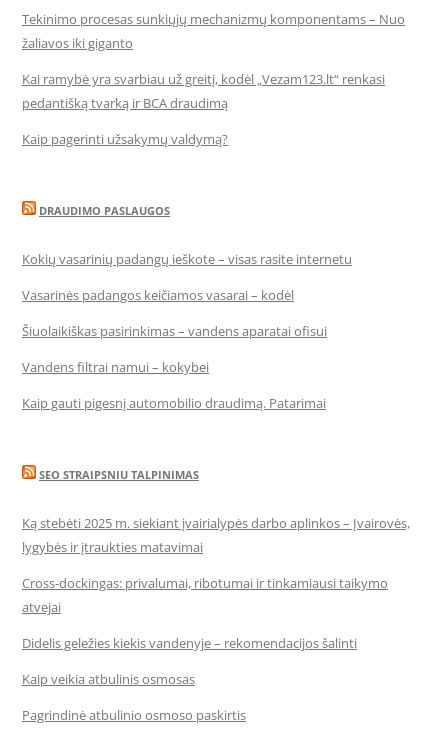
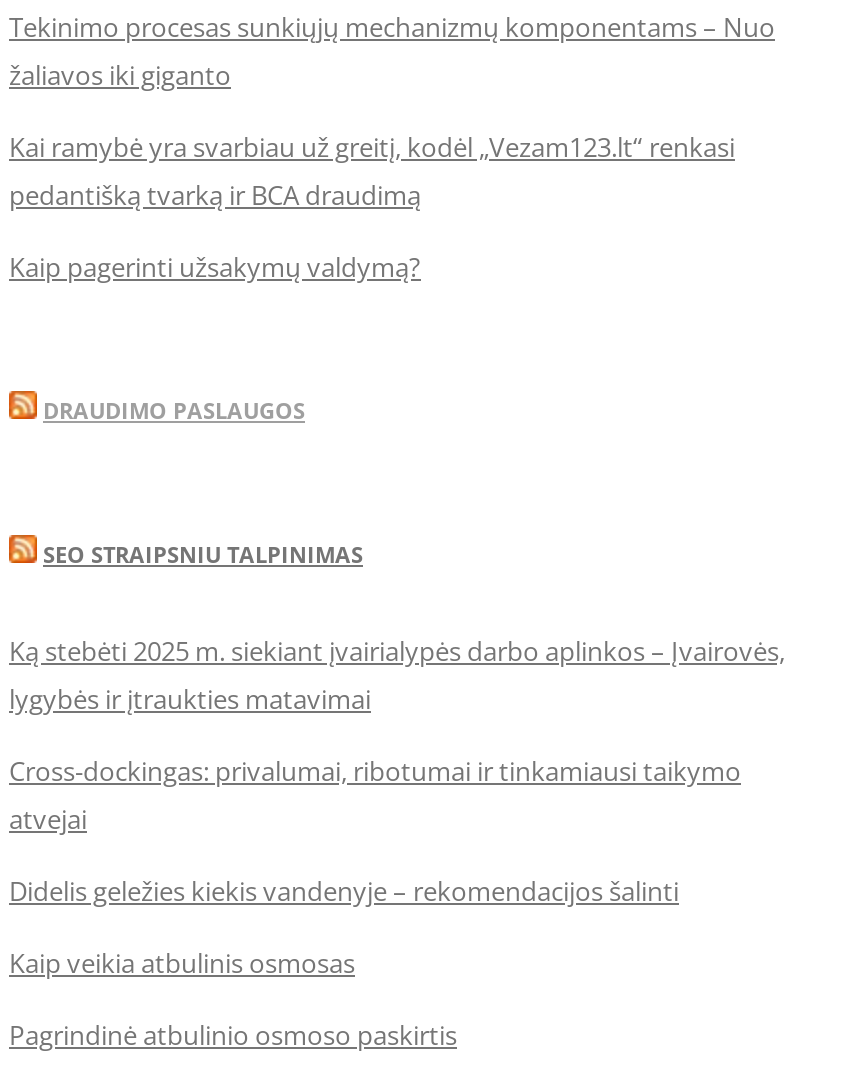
- Kokių vasarinių padangų ieškote – visas rasite internetu
- Vasarinės padangos keičiamos vasarai – kodėl
- Šiuolaikiškas pasirinkimas – vandens aparatai ofisui
- Vandens filtrai namui – kokybei
- Kaip gauti pigesnį automobilio draudimą. Patarimai
